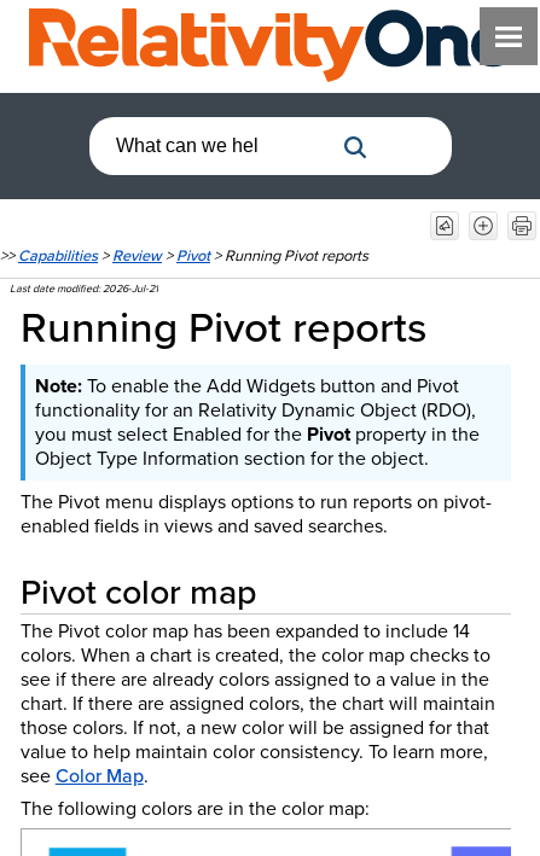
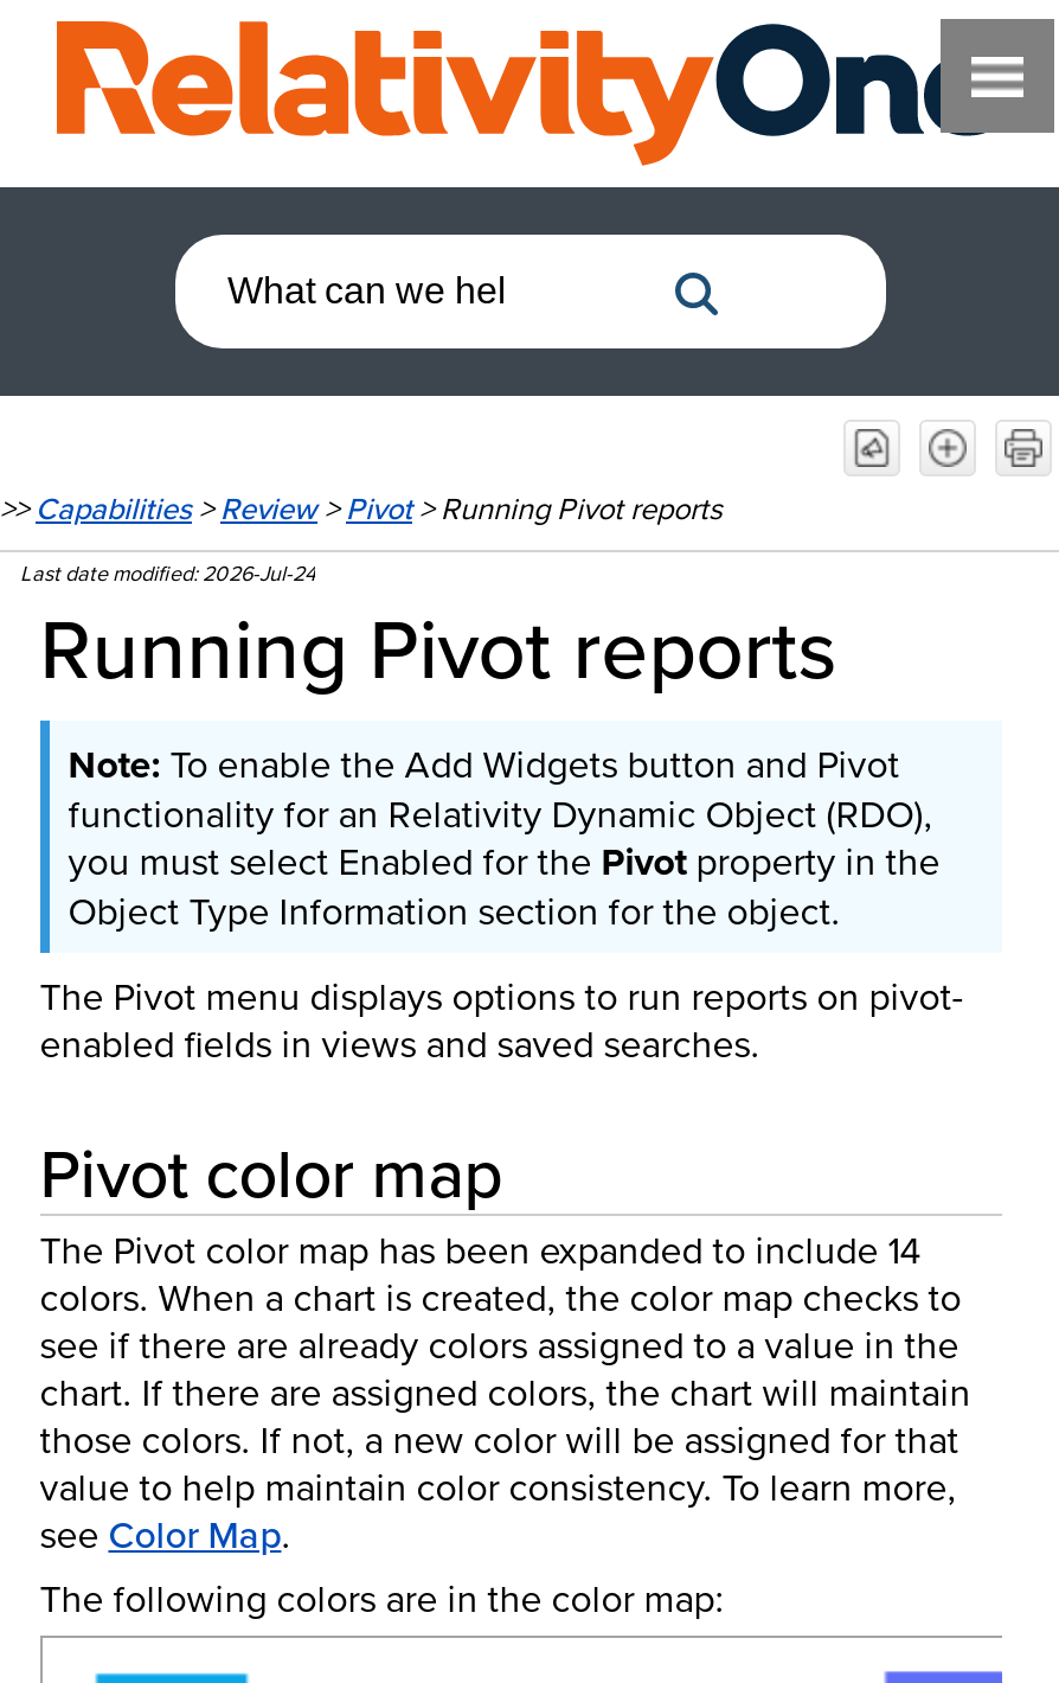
- Last date modified:2026-Jul-21
+ Last date modified:2026-Jul-24
